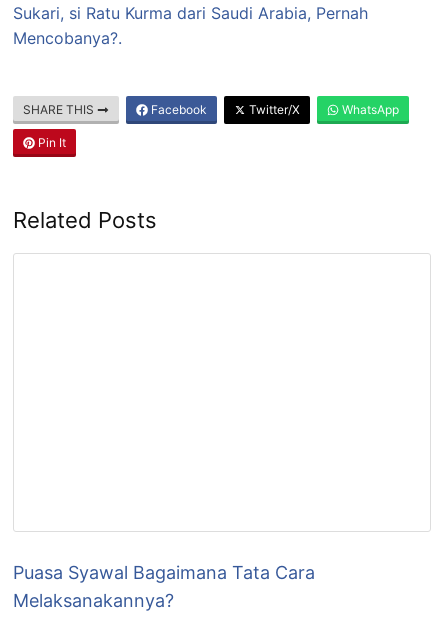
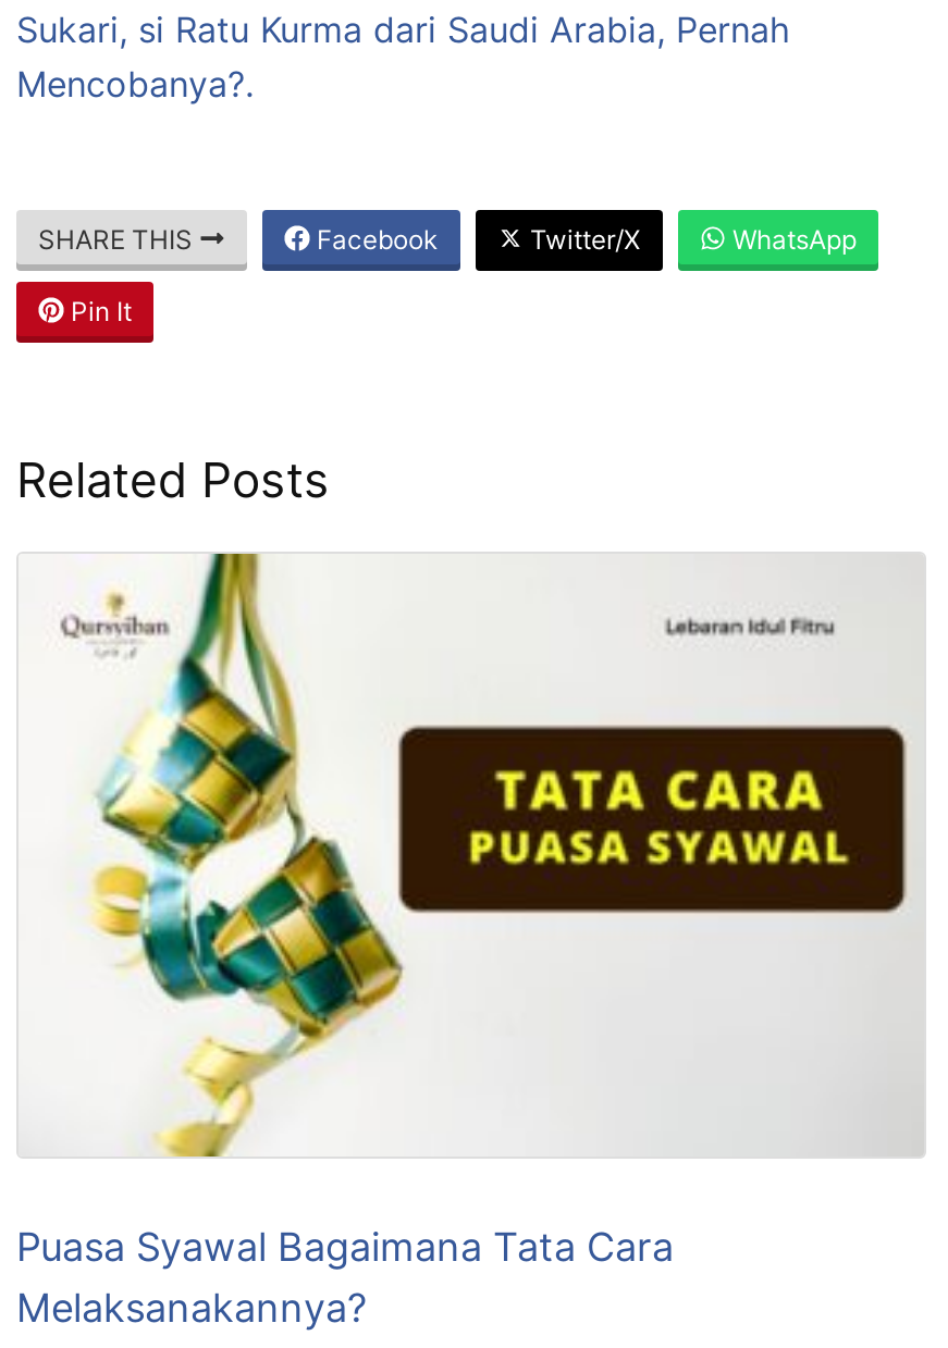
+ [image]
